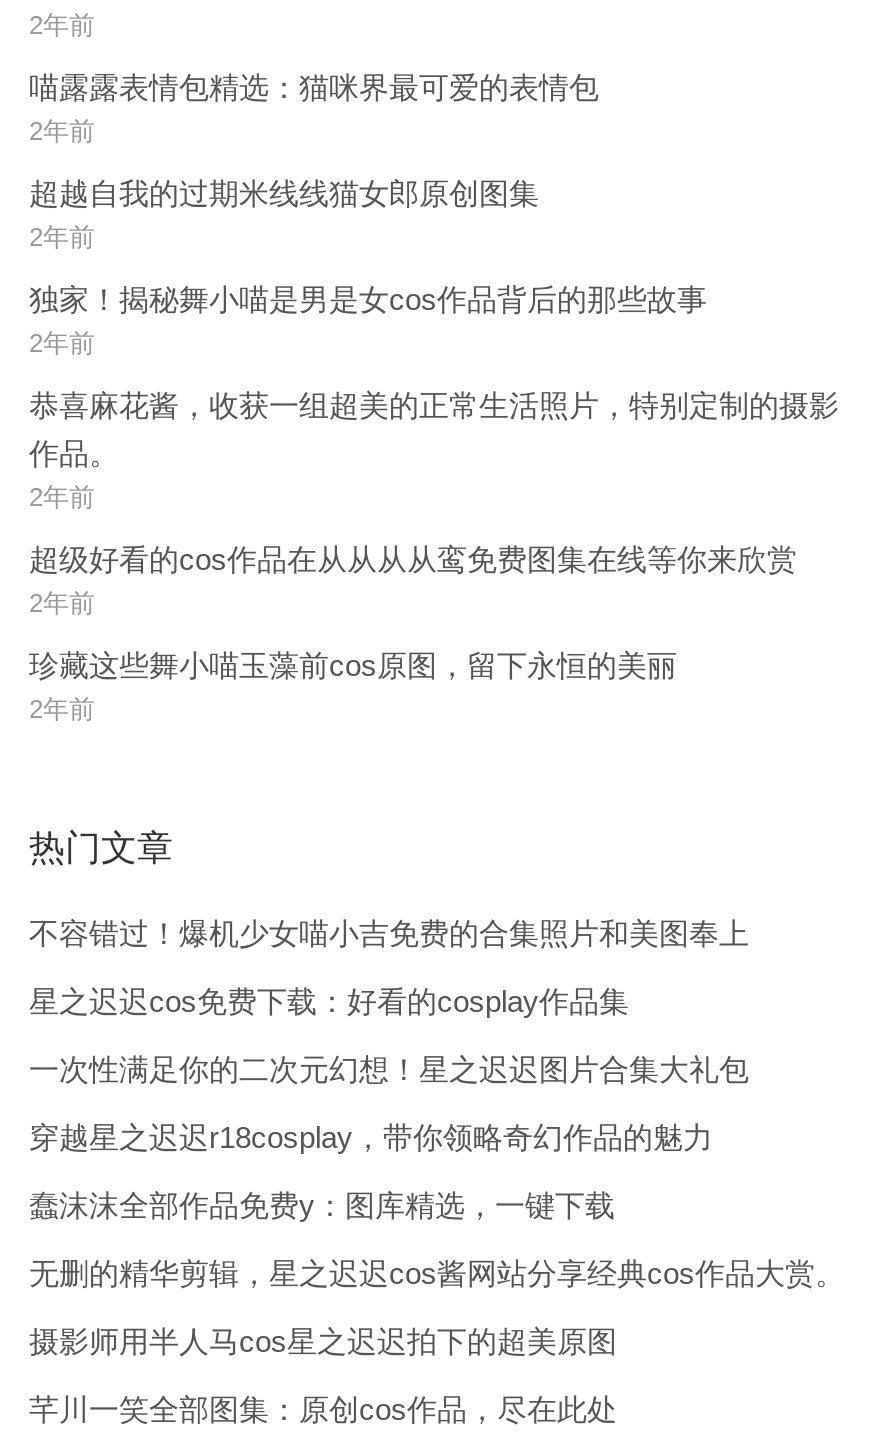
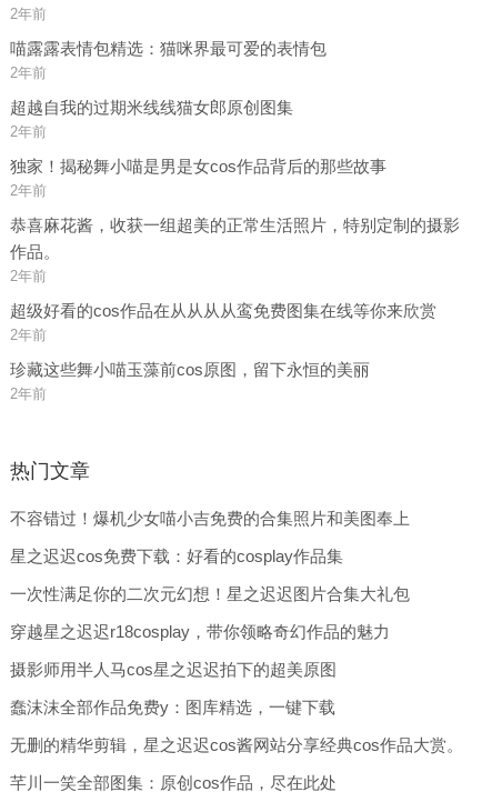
moved down: 蠢沫沫全部作品免费y：图库精选，一键下载 | 无删的精华剪辑，星之迟迟cos酱网站分享经典cos作品大赏。

moved up: 摄影师用半人马cos星之迟迟拍下的超美原图
